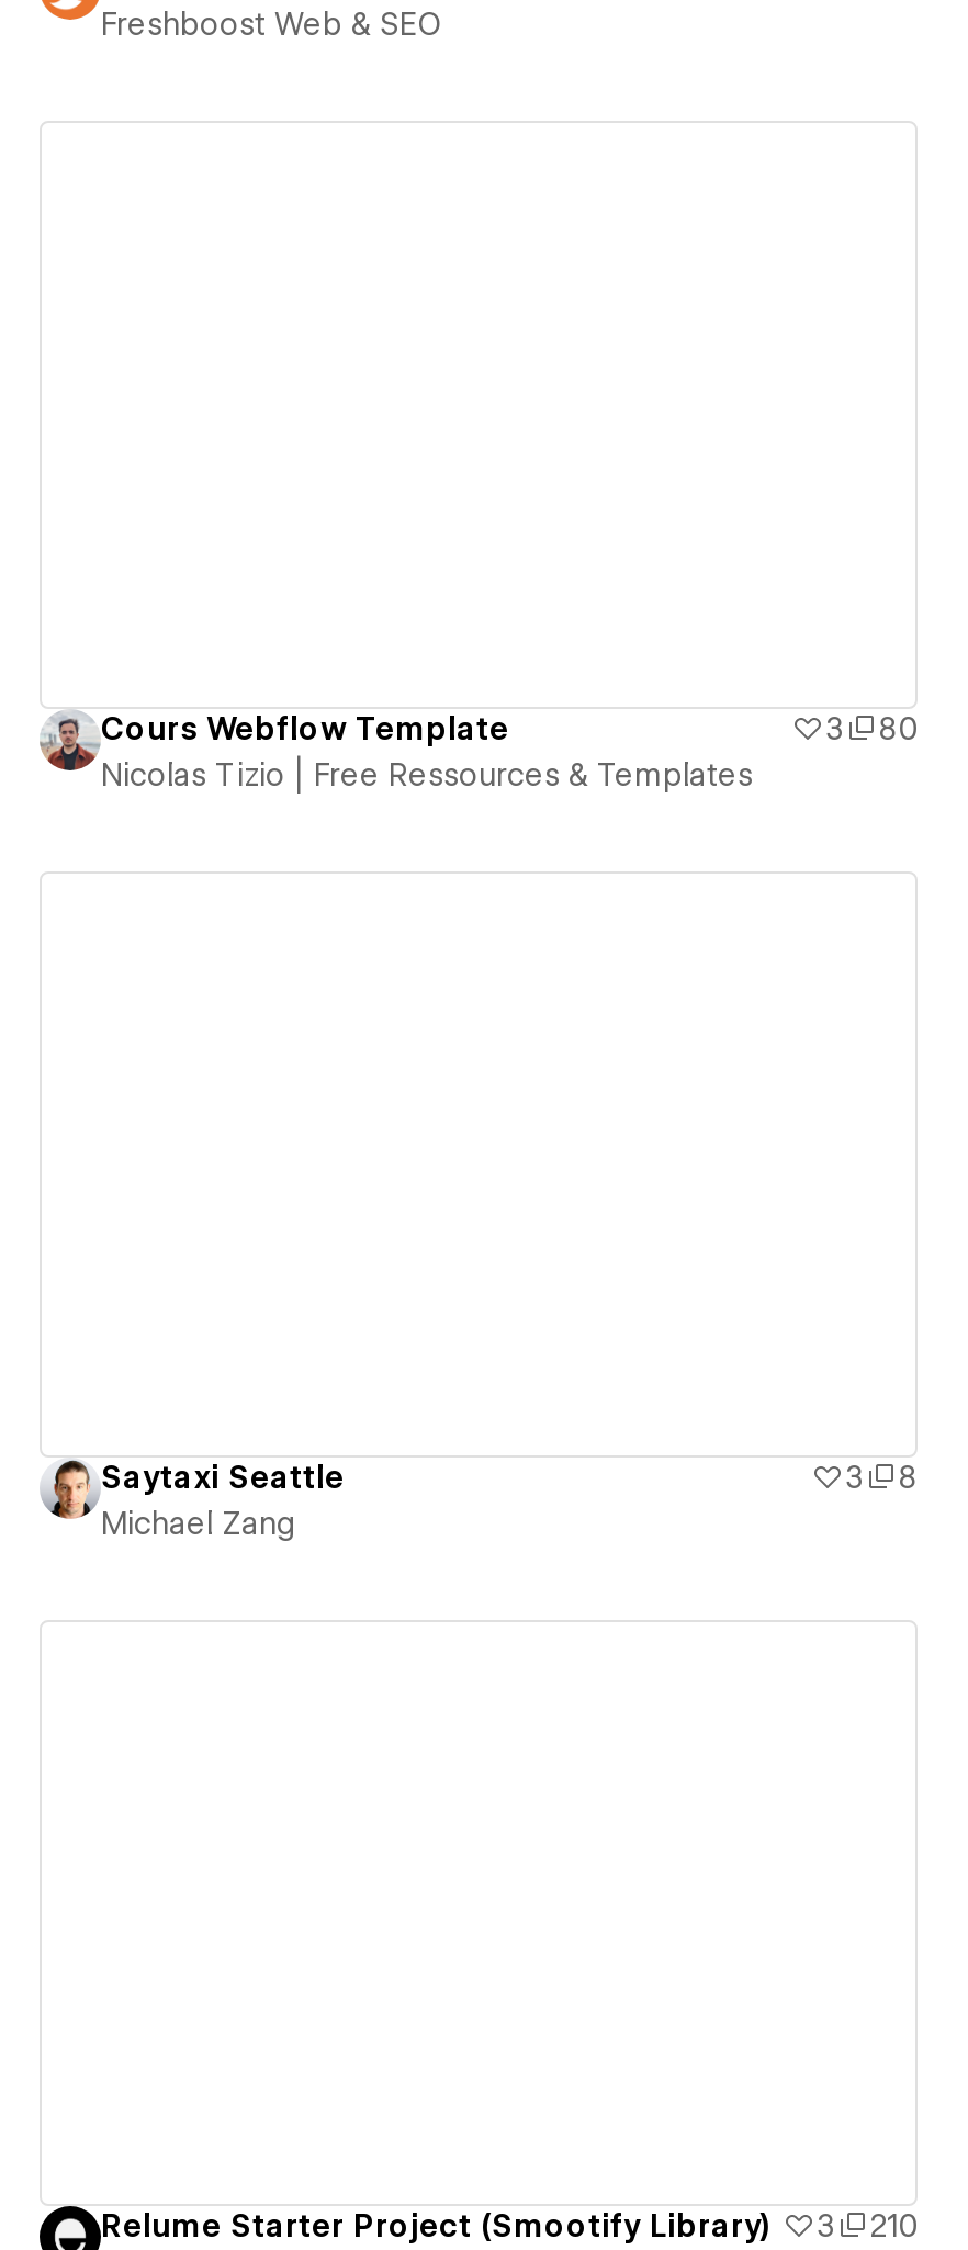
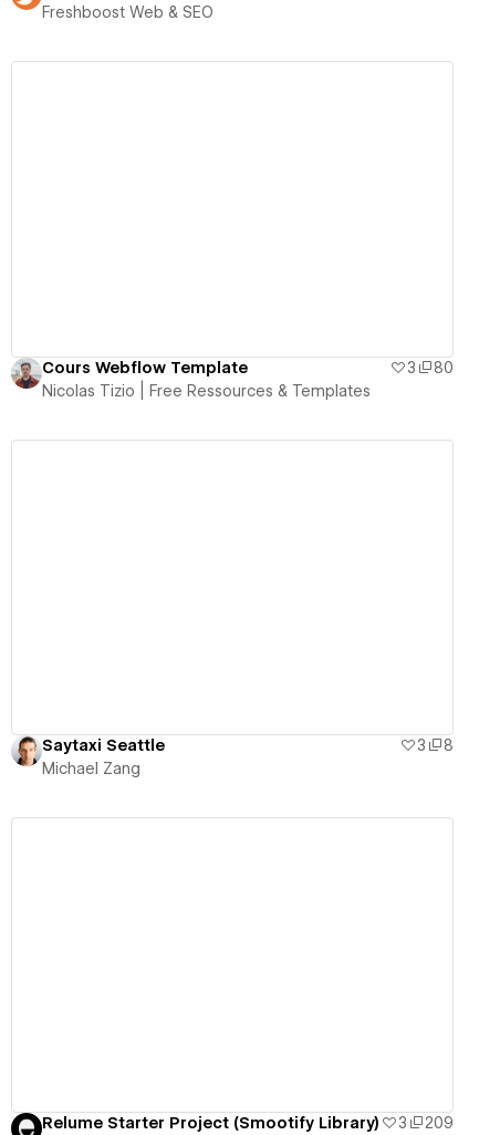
- Relume Starter Project (Smootify Library) 3 210
+ Relume Starter Project (Smootify Library) 3 209
